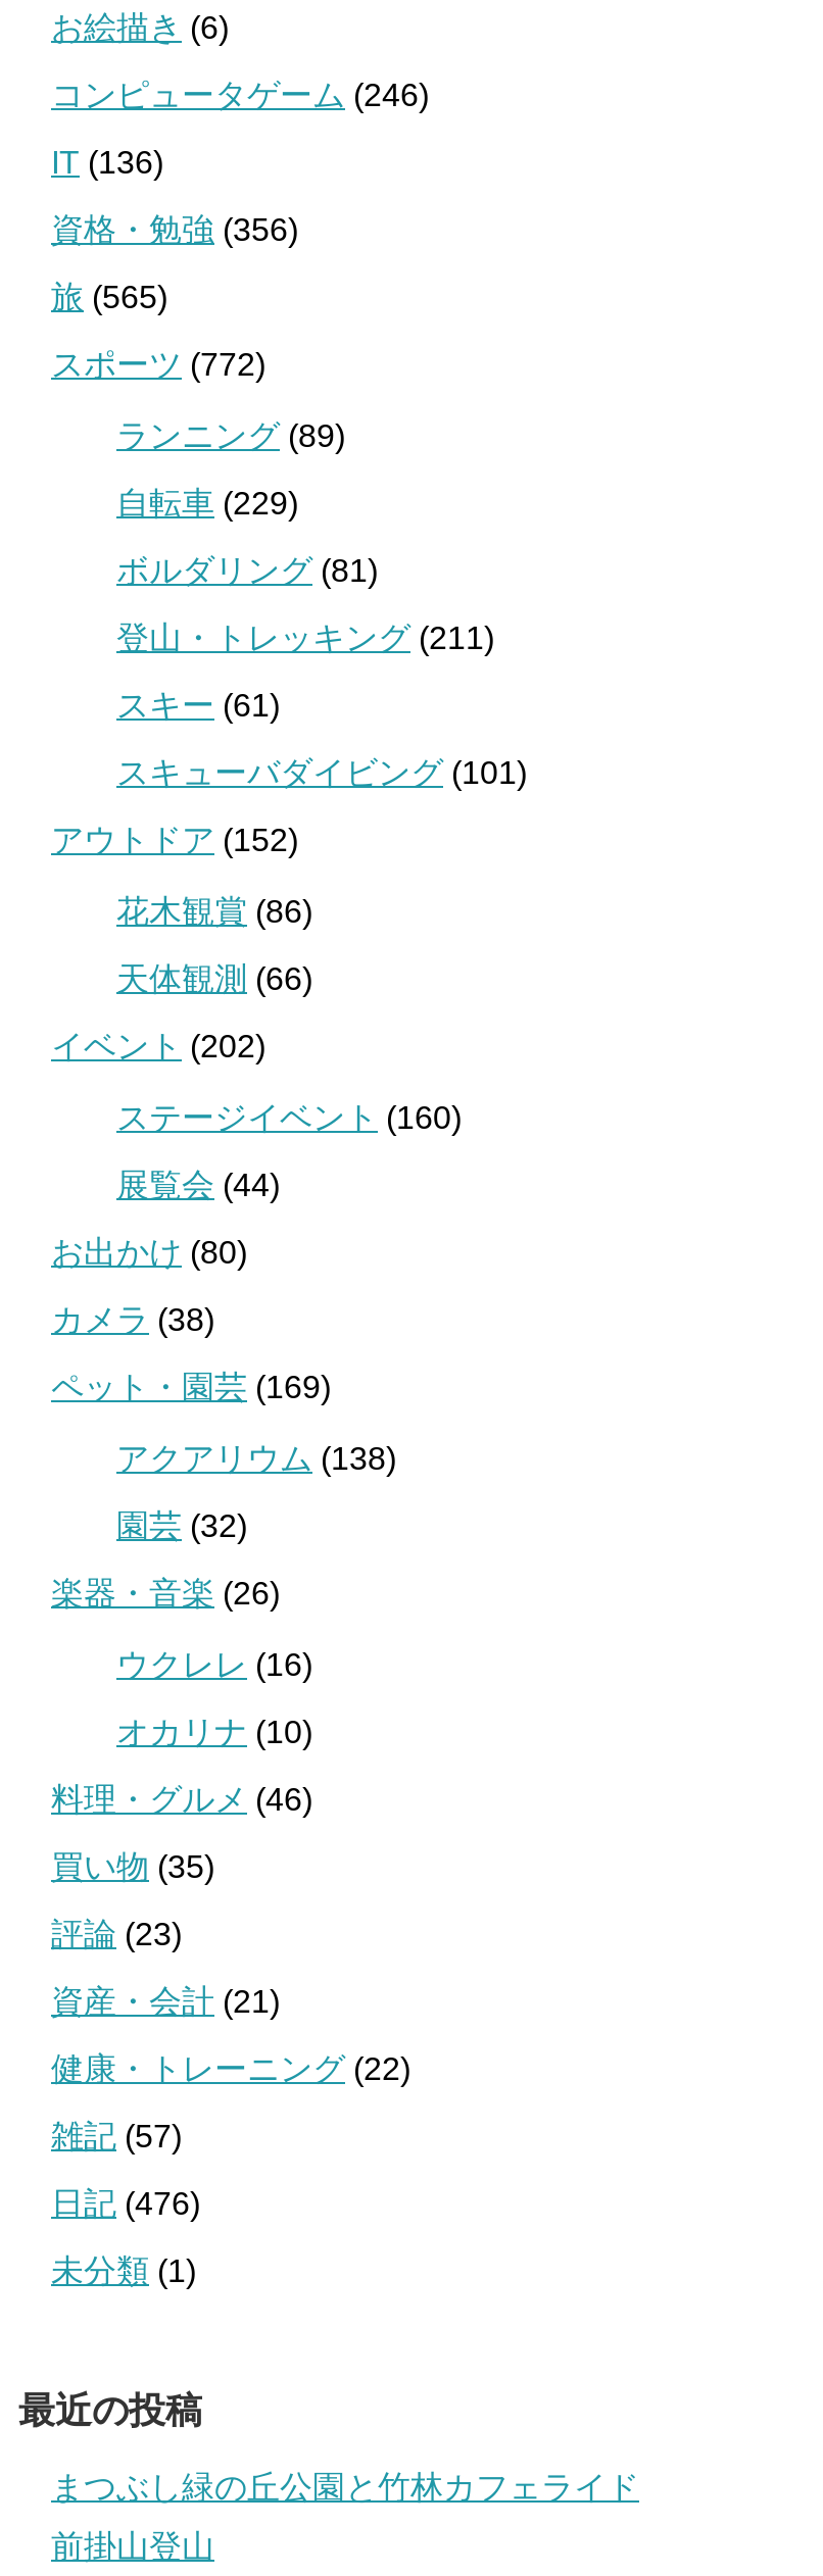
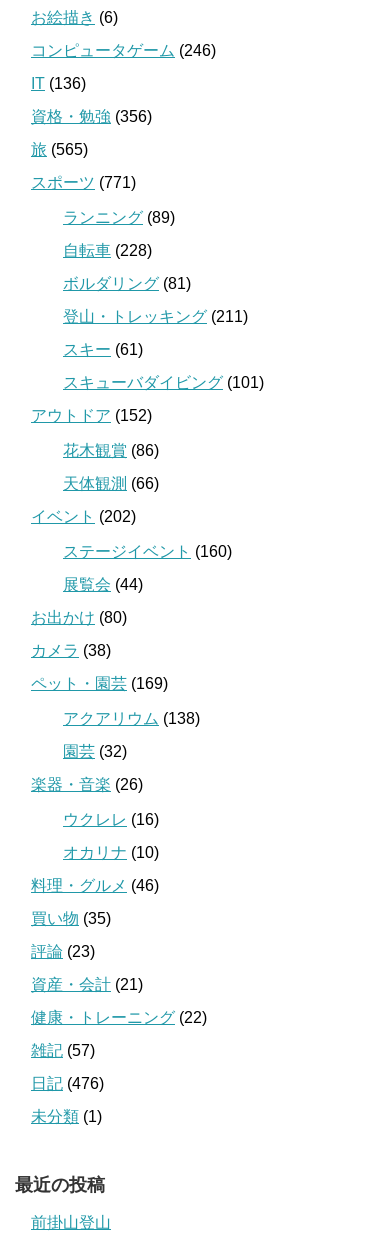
- スポーツ(772)
+ スポーツ(771)

- 自転車(229)
+ 自転車(228)

- まつぶし緑の丘公園と竹林カフェライド
